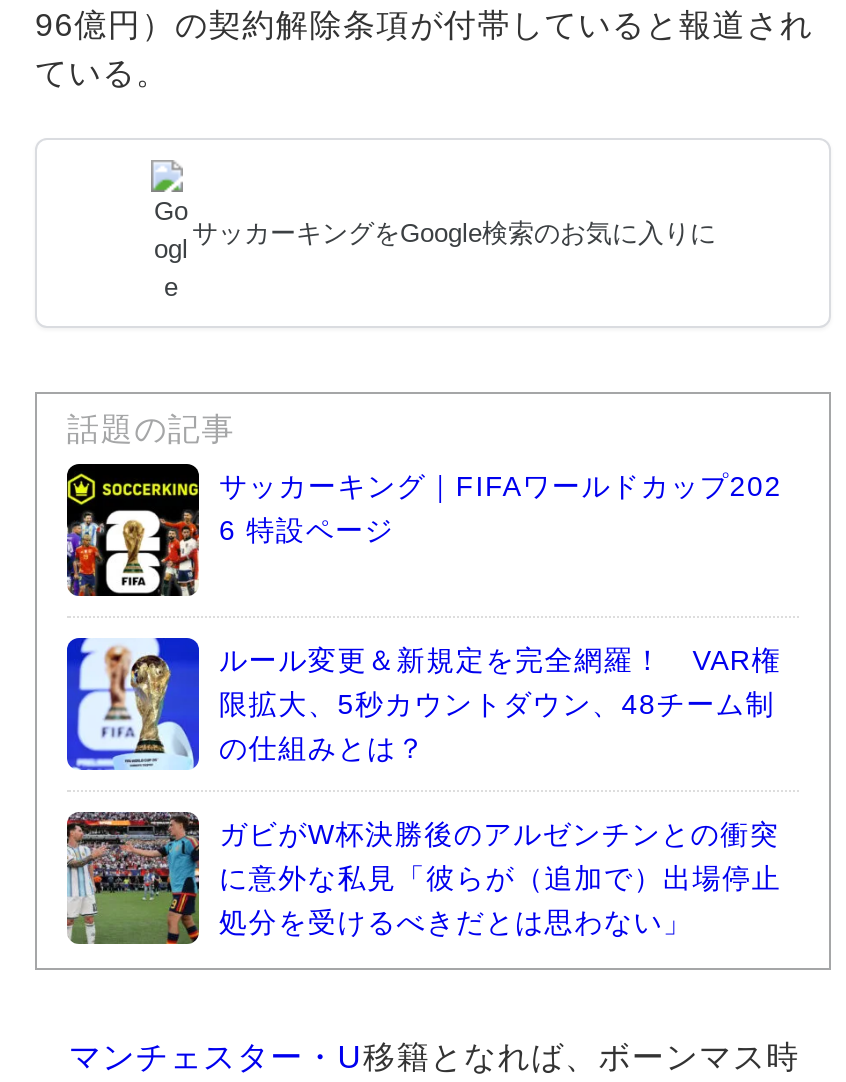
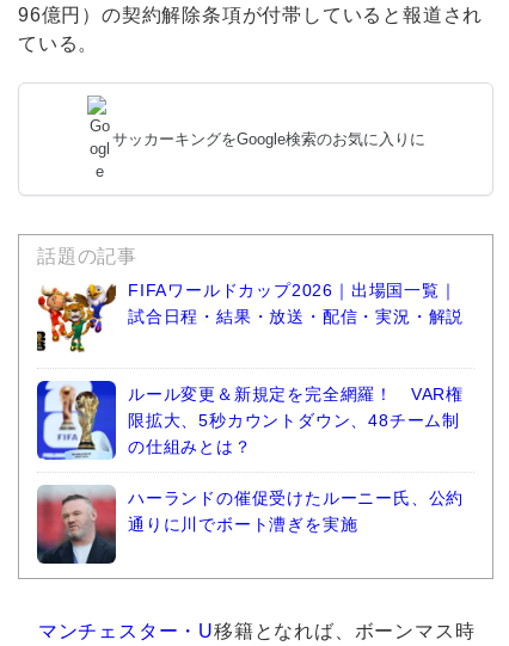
- [image]
- サッカーキング｜FIFAワールドカップ202
- 6 特設ページ
+ [image]
+ FIFAワールドカップ2026｜出場国一覧｜
+ 試合日程・結果・放送・配信・実況・解説

- [image]
- ガビがW杯決勝後のアルゼンチンとの衝突
- に意外な私見「彼らが（追加で）出場停止
- 処分を受けるべきだとは思わない」
+ [image]
+ ハーランドの催促受けたルーニー氏、公約
+ 通りに川でボート漕ぎを実施
